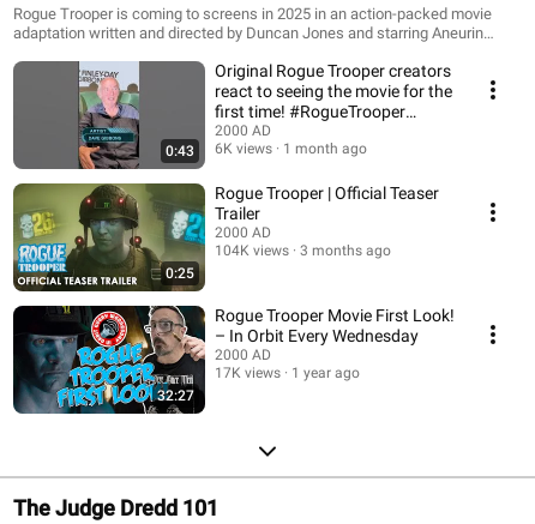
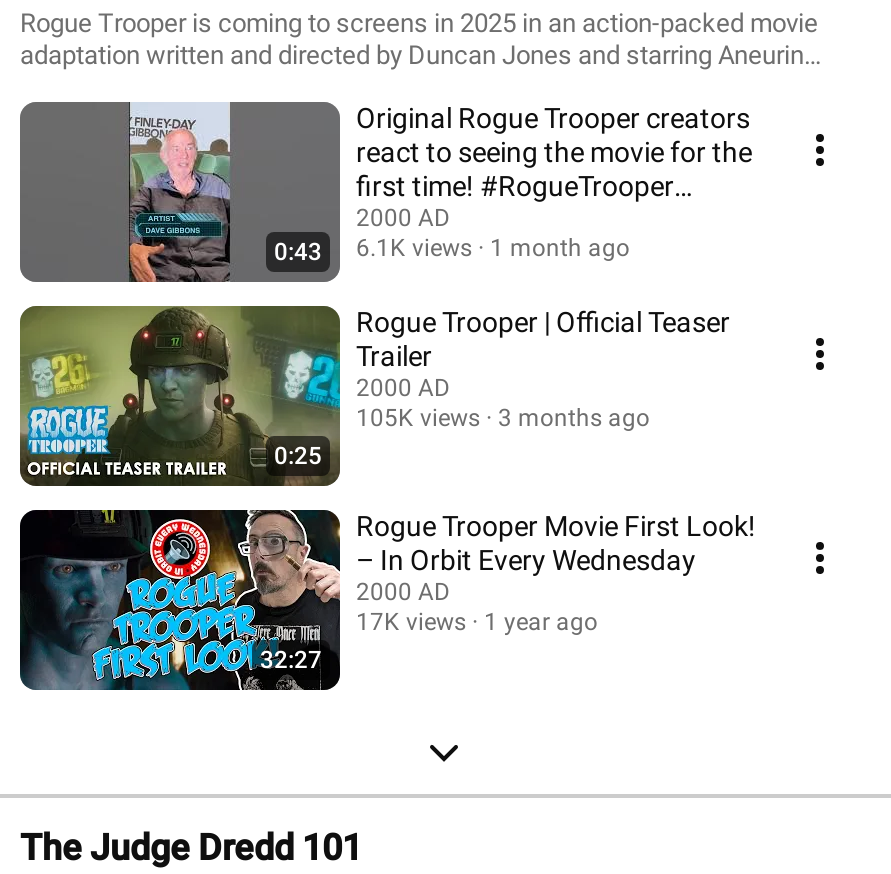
- 0:43 6K views 1 month ago
+ 0:43 6.1K views 1 month ago

- 104K views 3 months ago
+ 105K views 3 months ago
